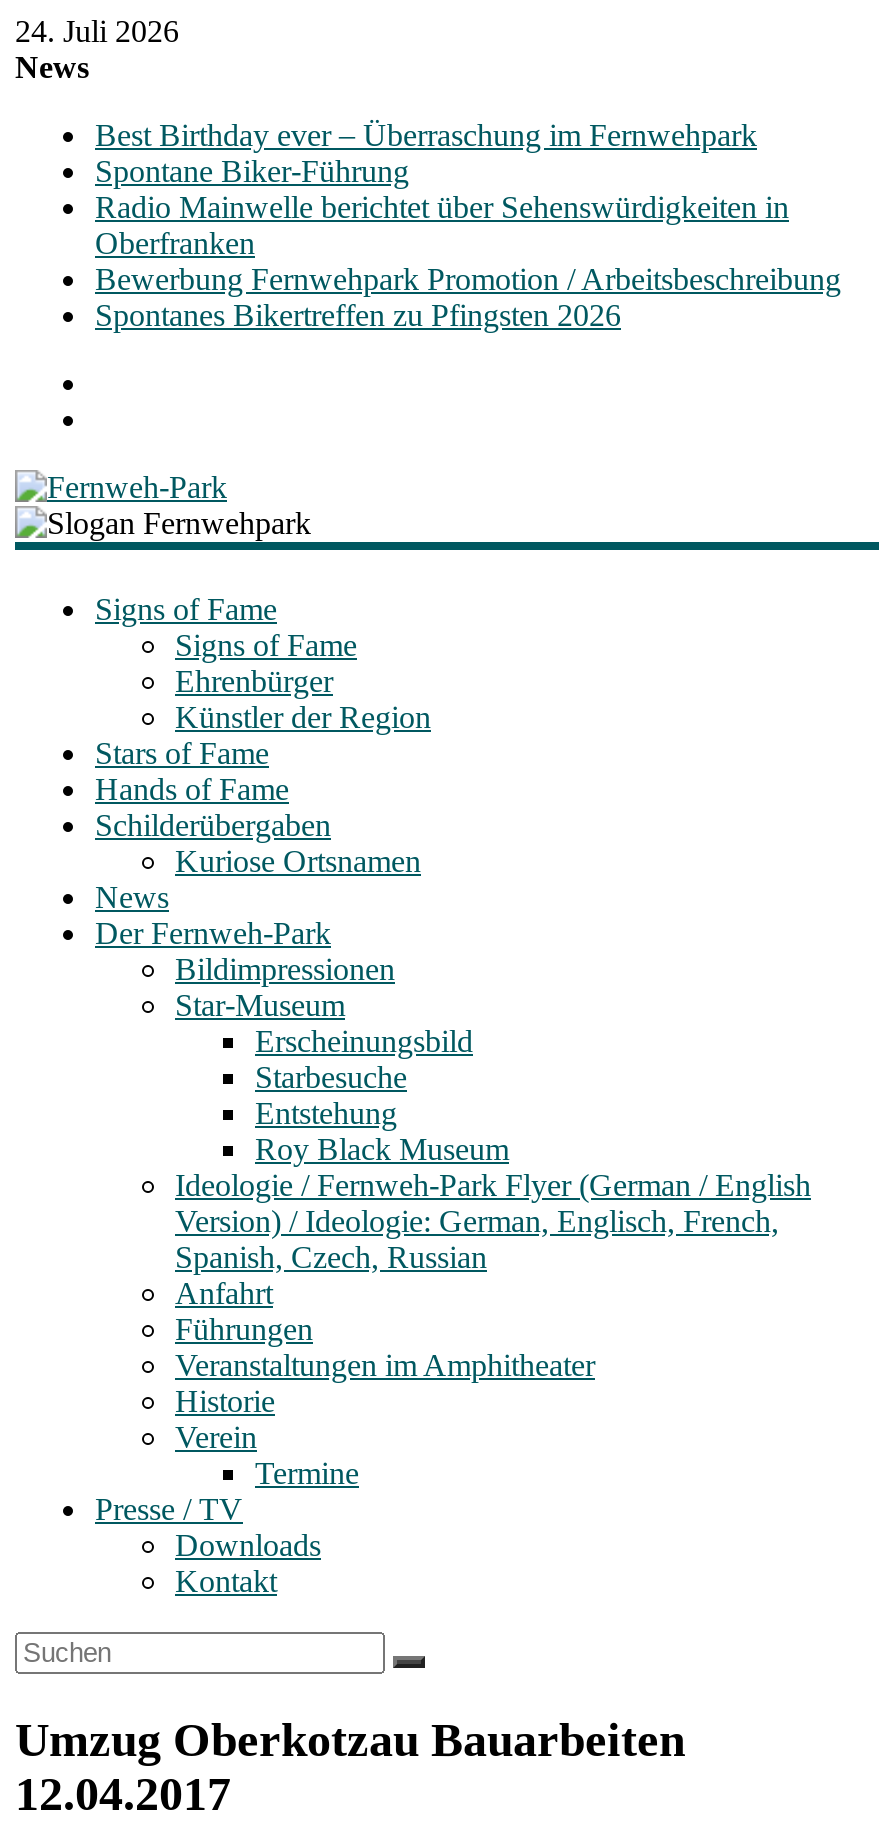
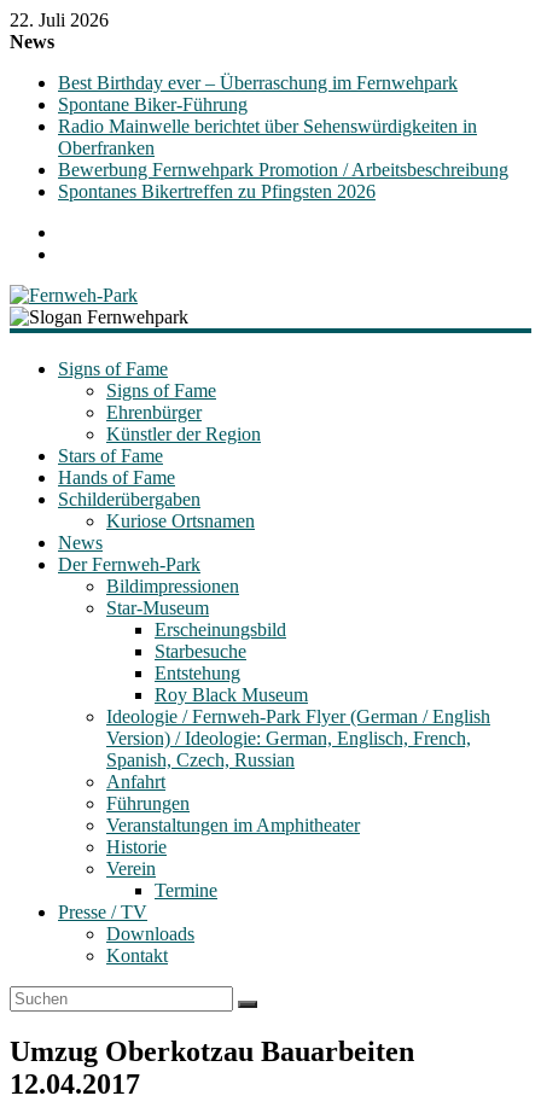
- 24. Juli 2026
+ 22. Juli 2026
